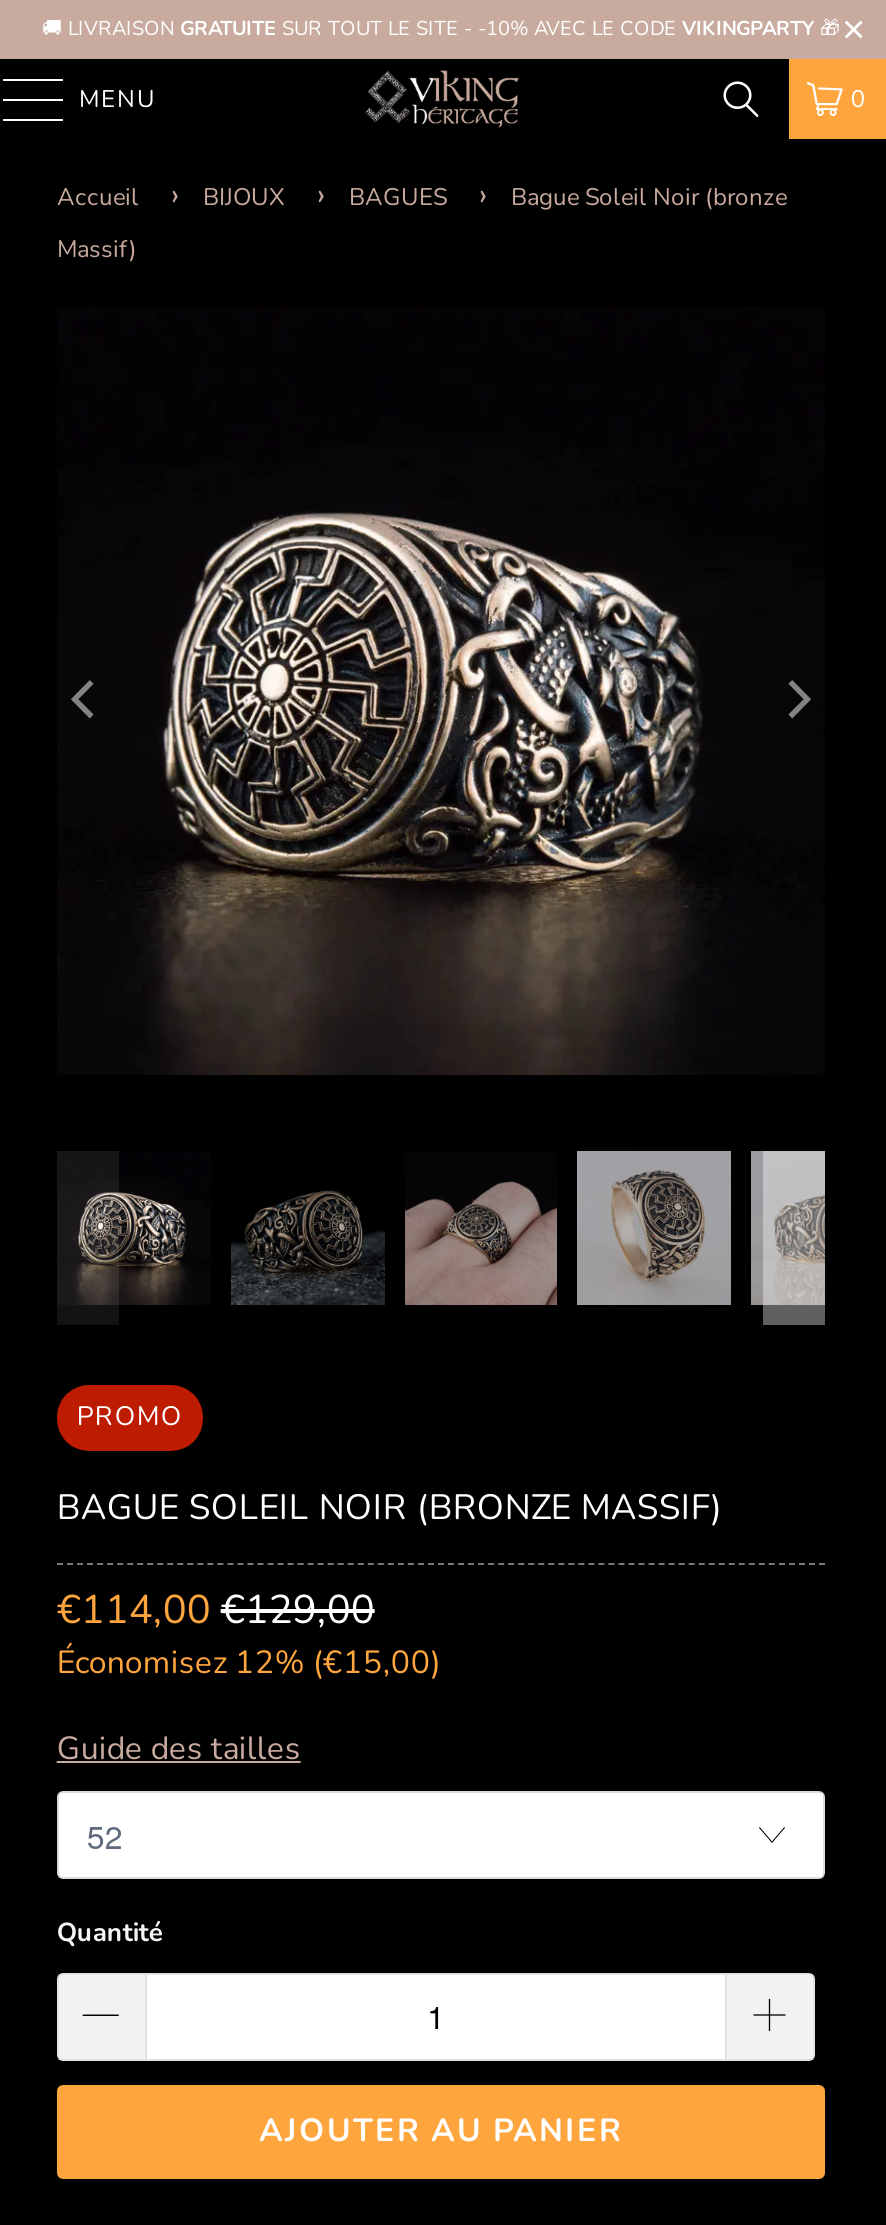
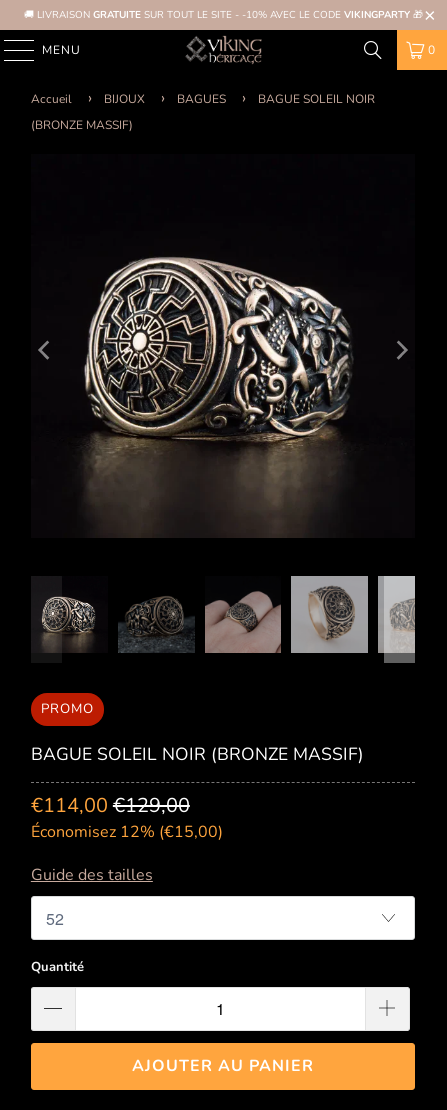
- Bague Soleil Noir (bronze
+ BAGUE SOLEIL NOIR

- Massif)
+ (BRONZE MASSIF)
